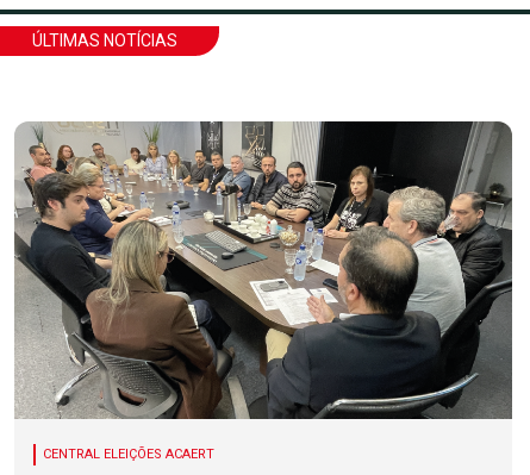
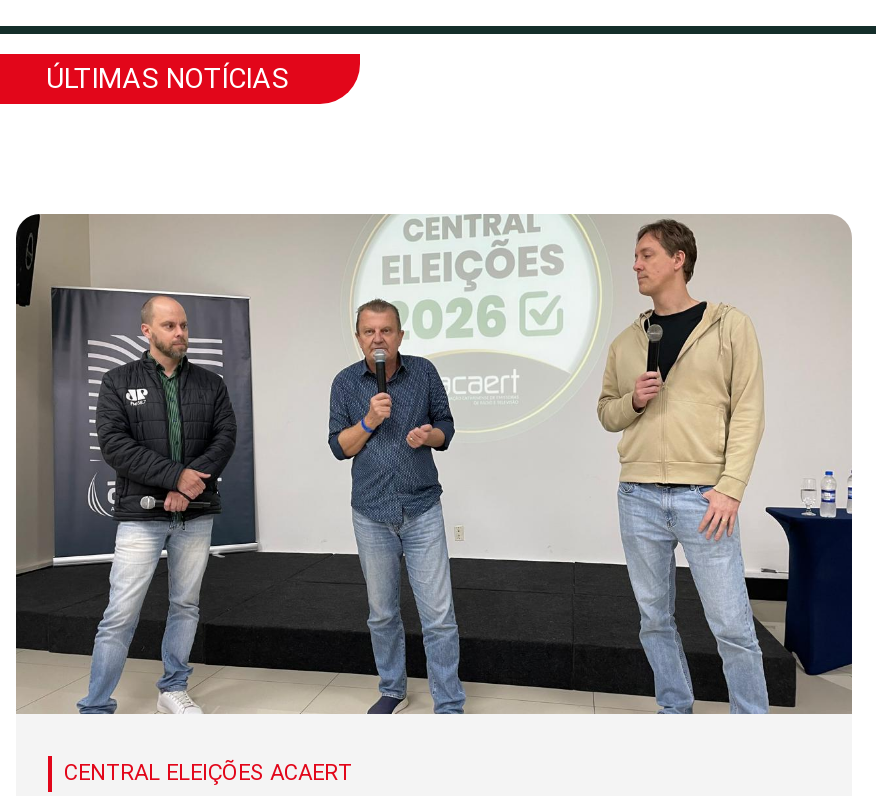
- [image]
+ [image]
